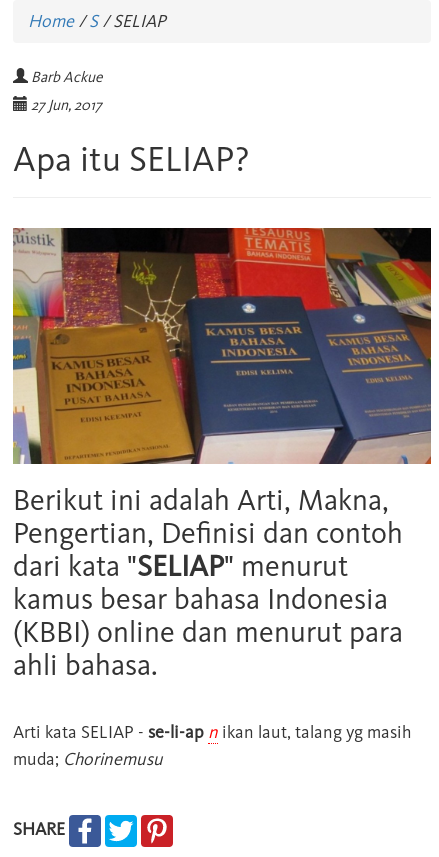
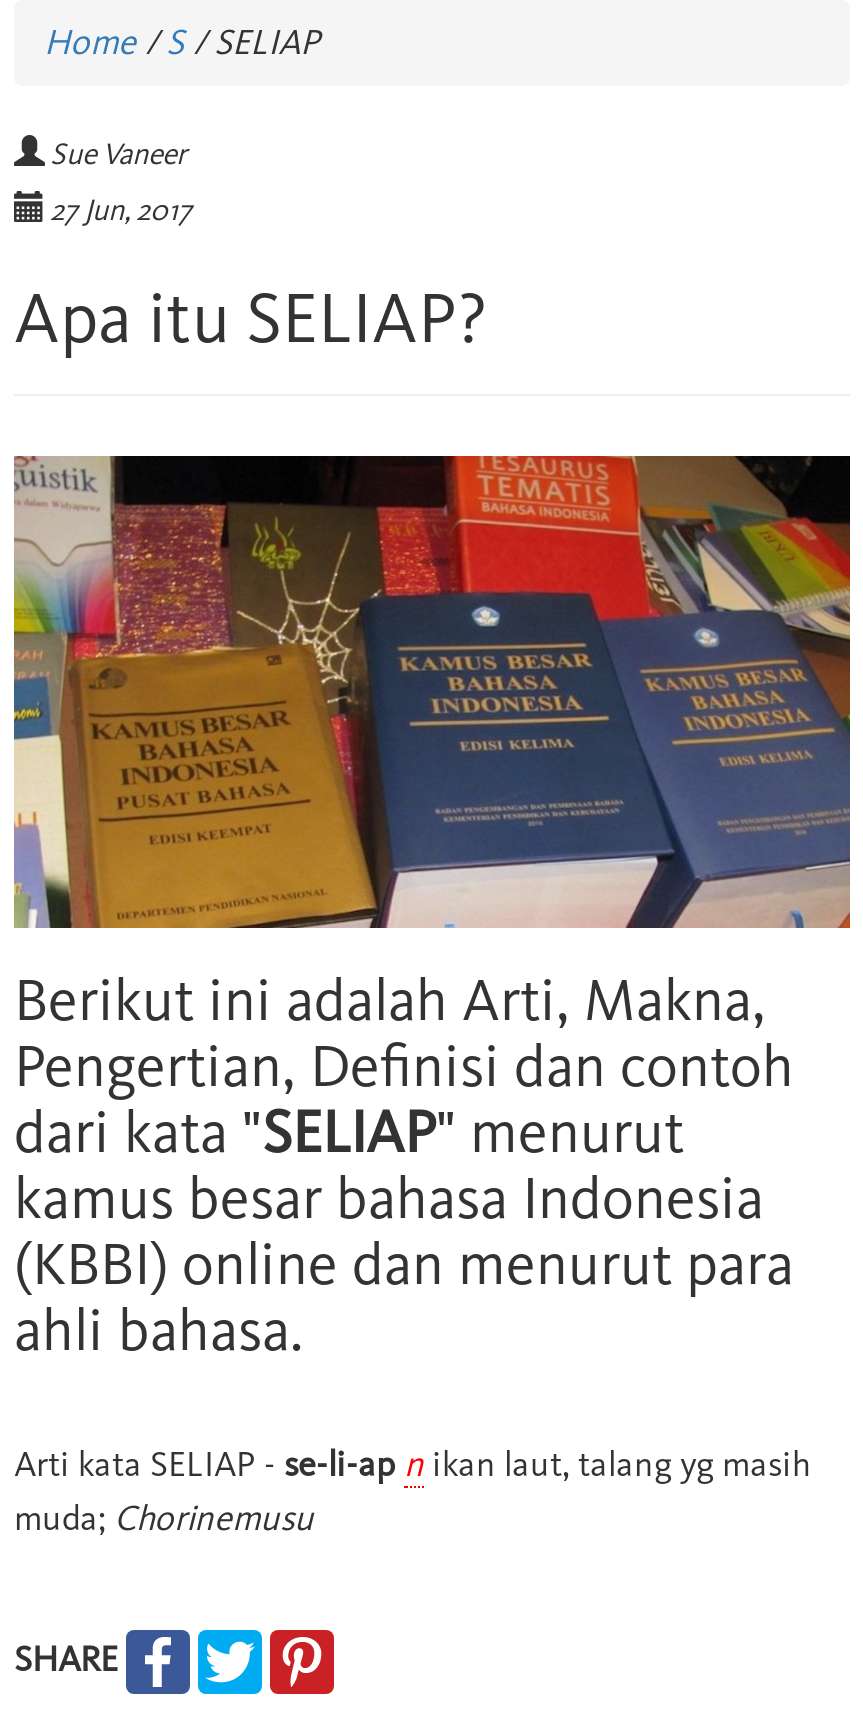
- Barb Ackue
+ Sue Vaneer
